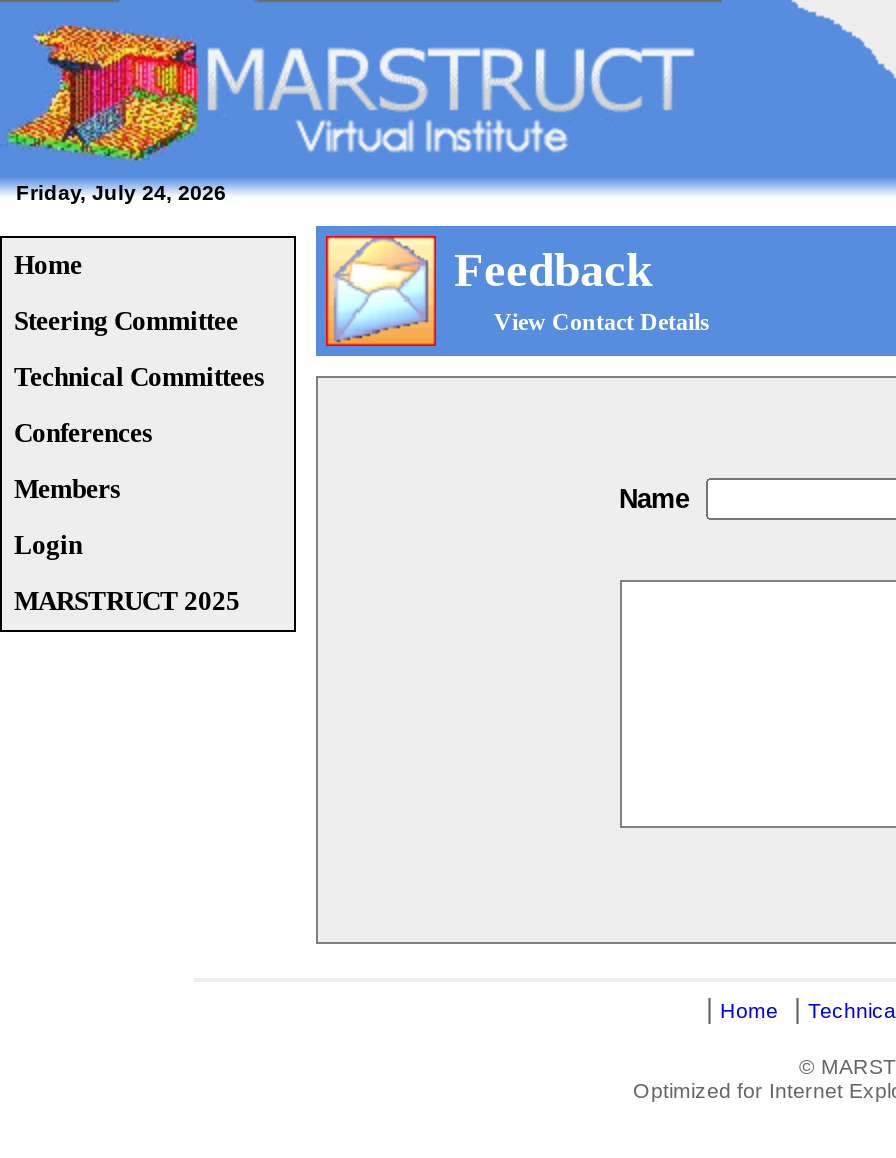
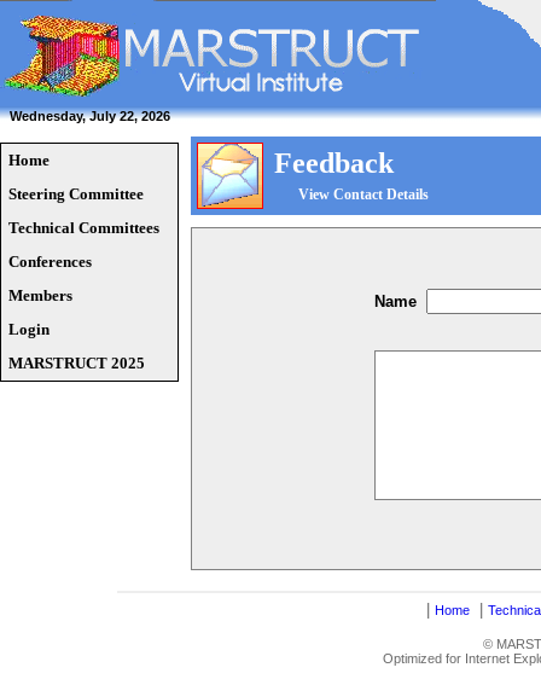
- Friday, July 24, 2026
+ Wednesday, July 22, 2026
